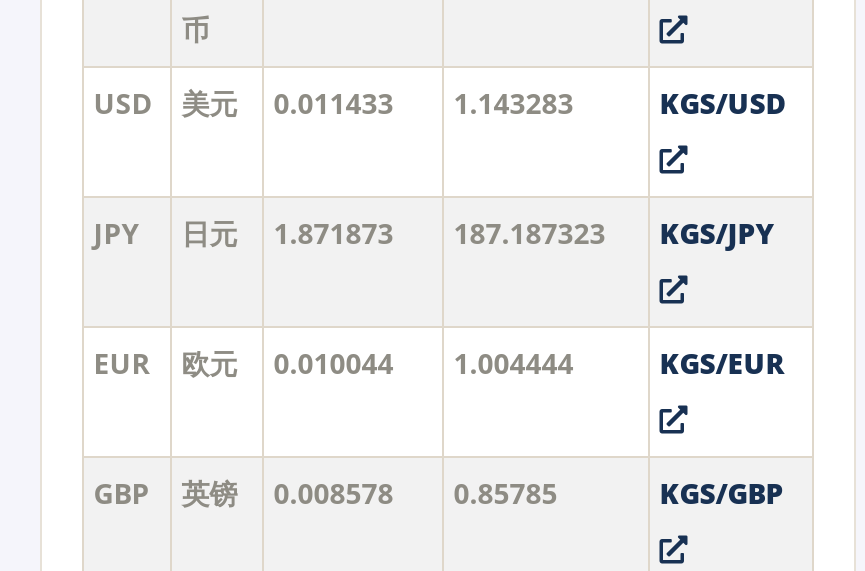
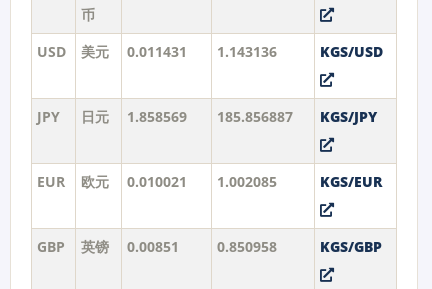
- 0.011433
+ 0.011431

- 1.143283
+ 1.143136

- 1.871873
+ 1.858569

- 187.187323
+ 185.856887

- 0.010044
+ 0.010021

- 1.004444
+ 1.002085

- 0.008578
+ 0.00851

- 0.85785
+ 0.850958
